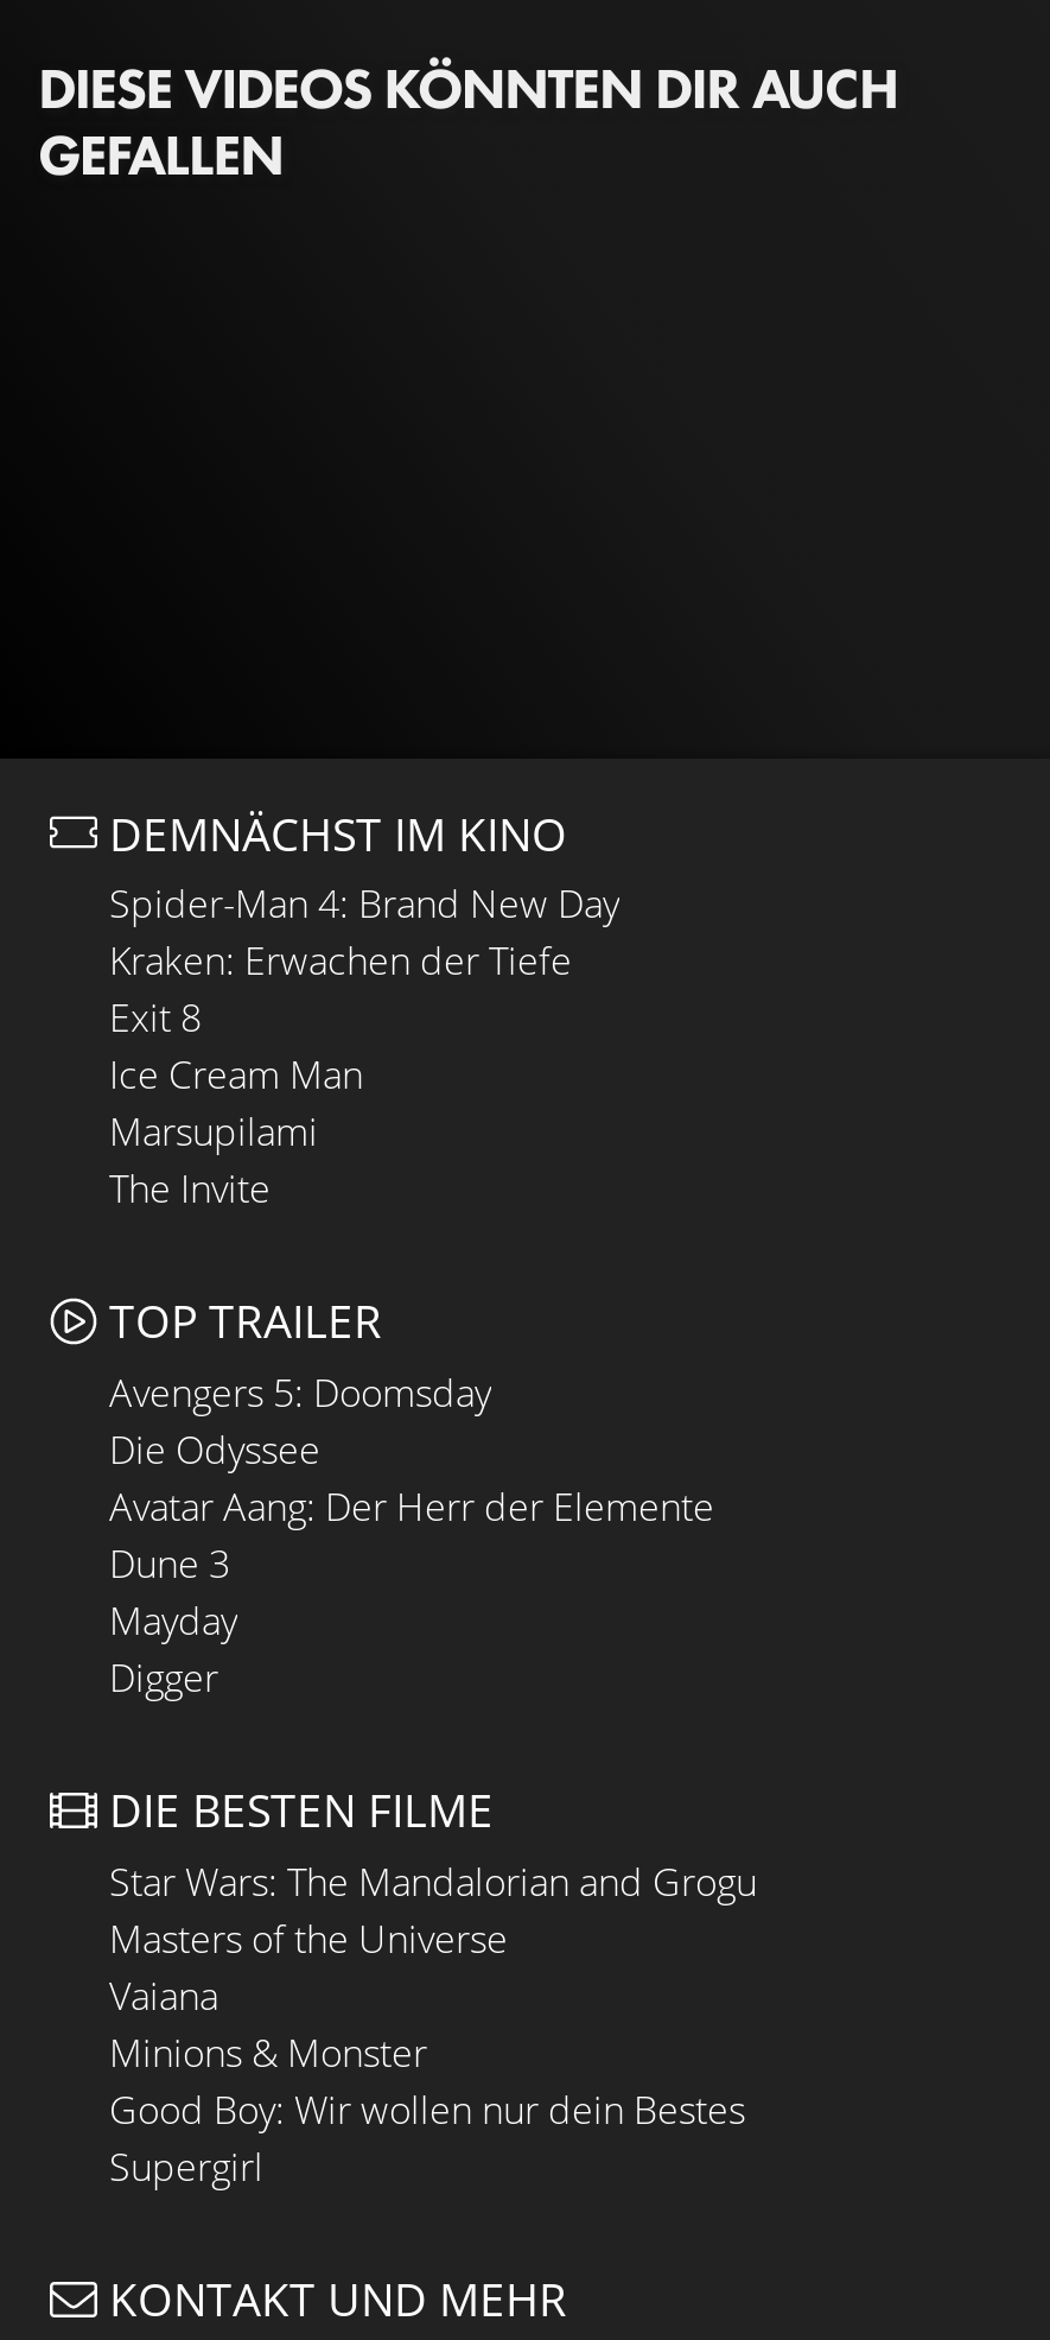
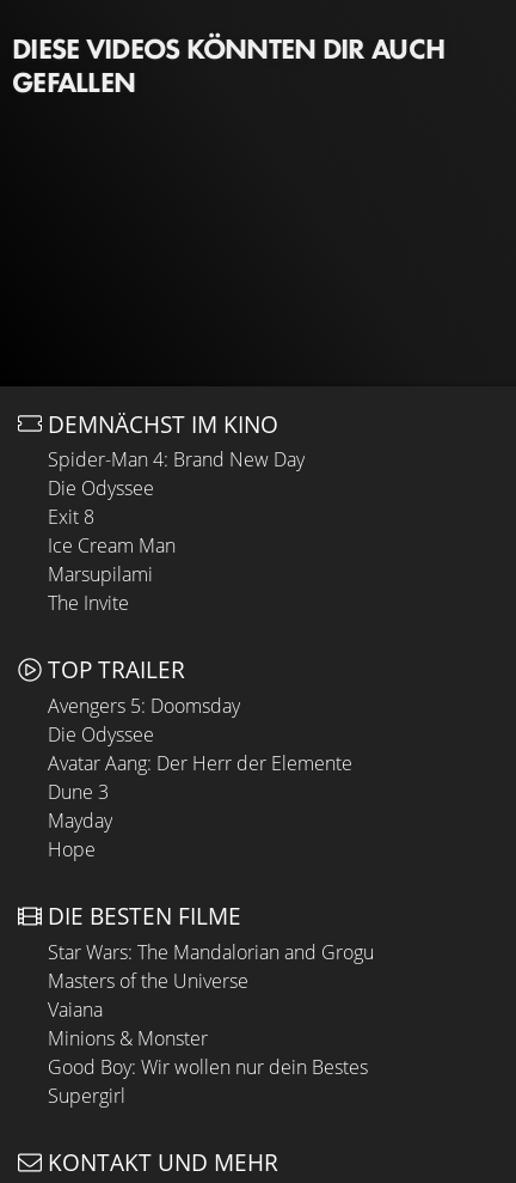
- Kraken: Erwachen der Tiefe
+ Die Odyssee

- Digger
+ Hope
